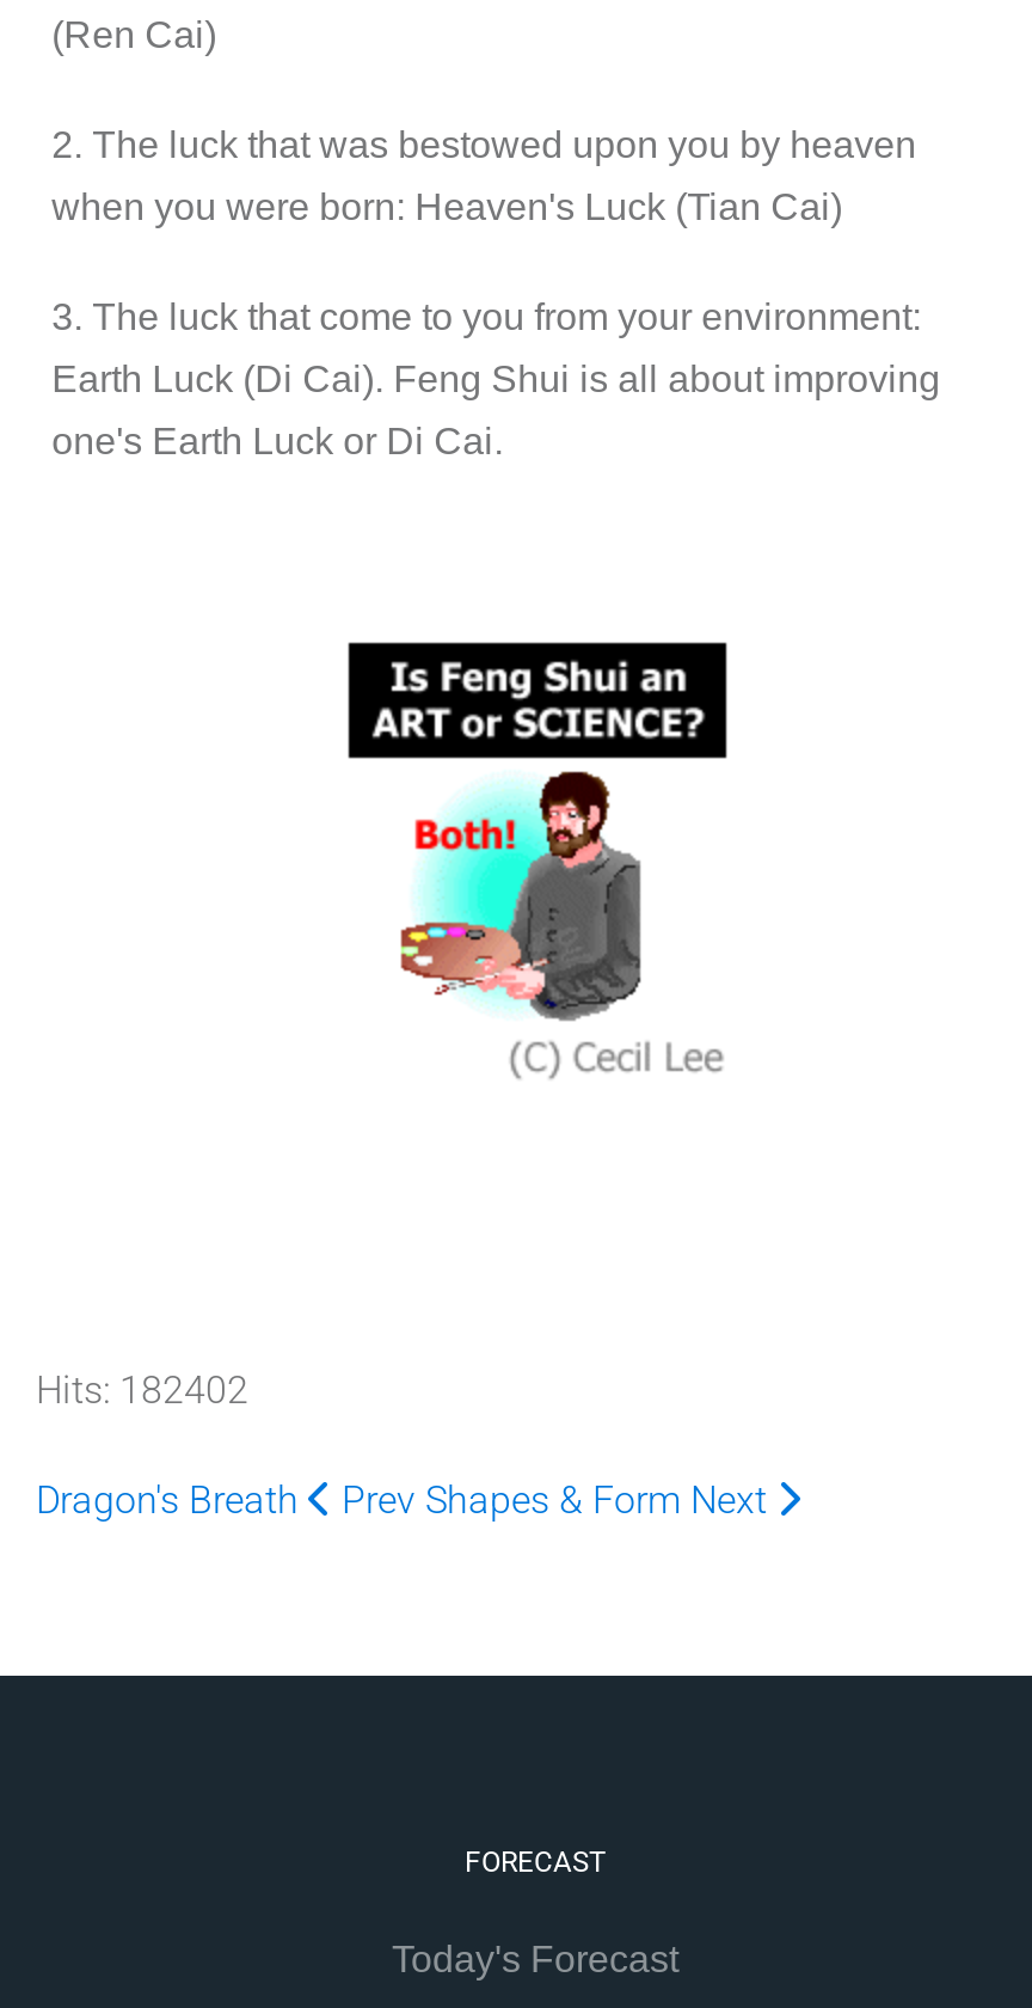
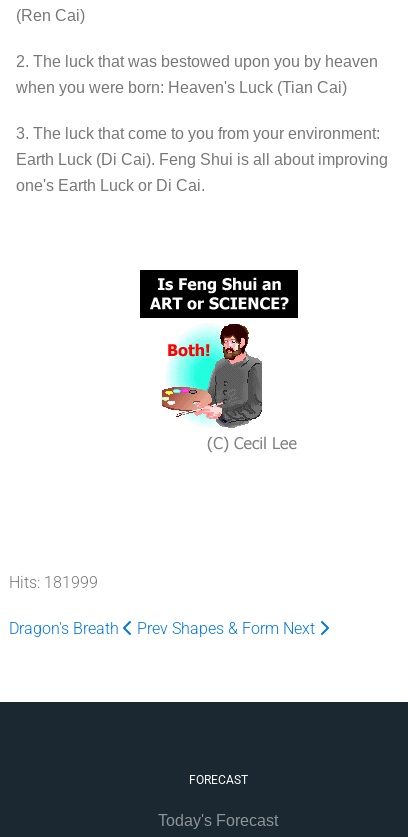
- Hits: 182402
+ Hits: 181999
